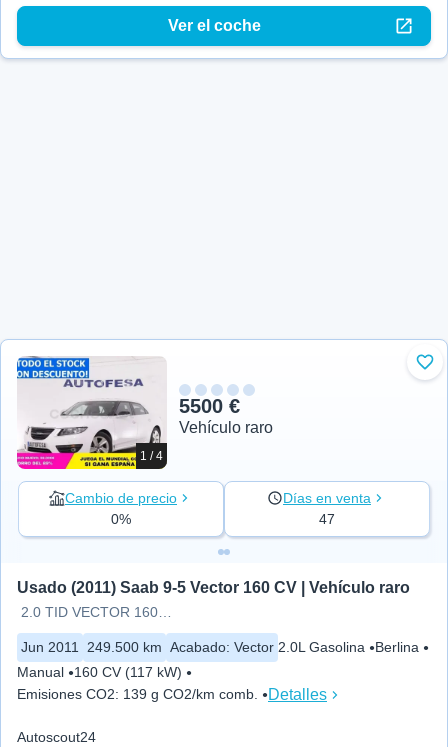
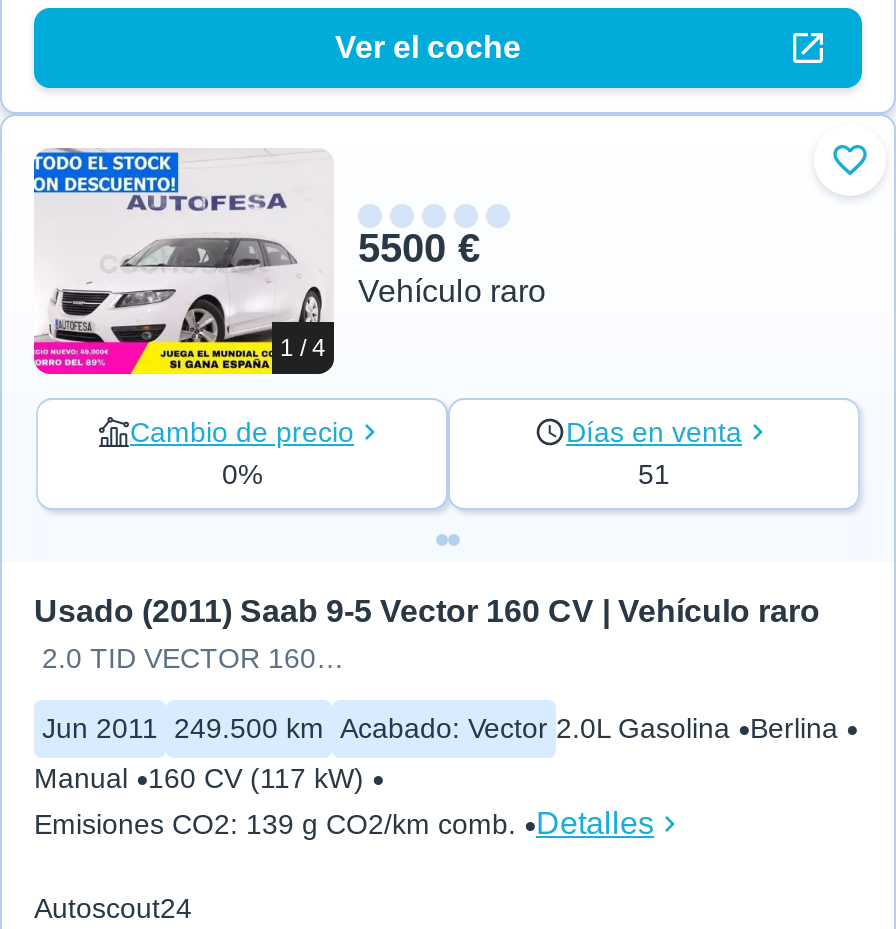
- 47
+ 51
